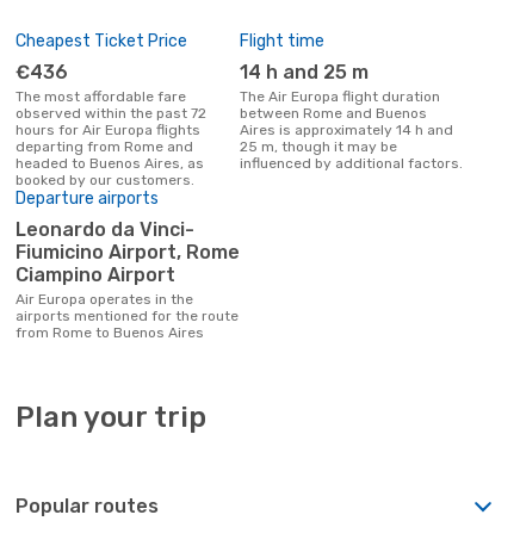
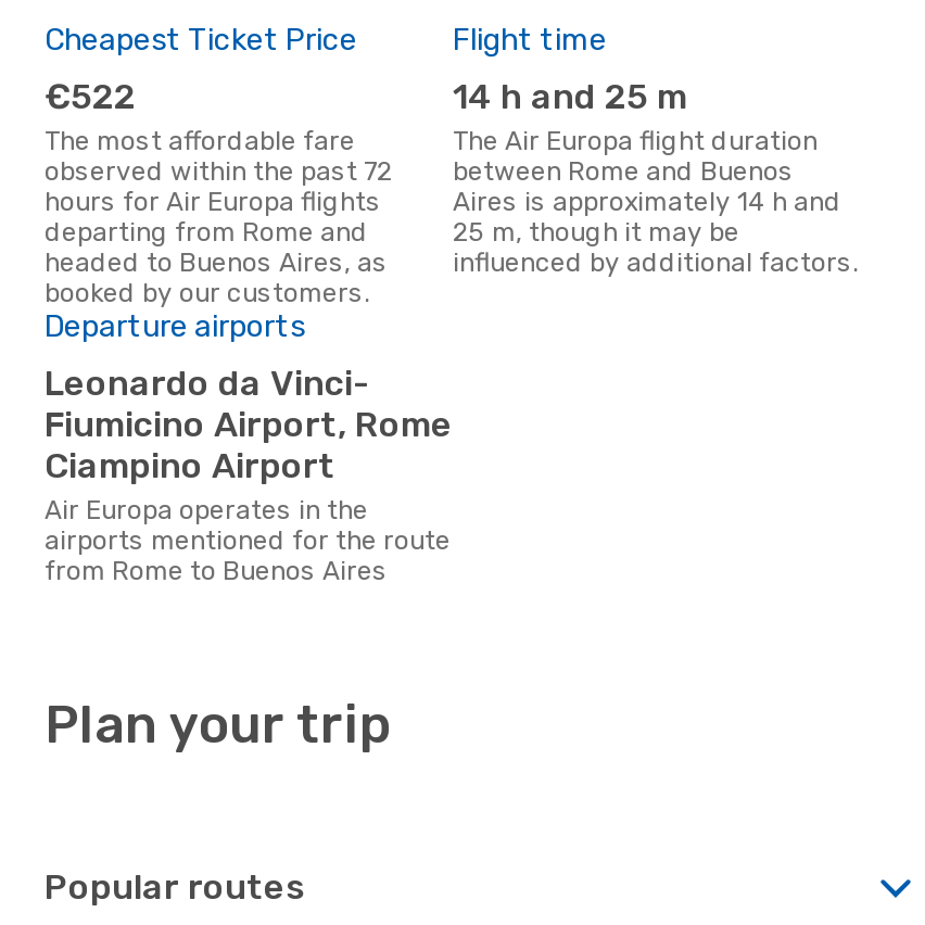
- €436
+ €522
